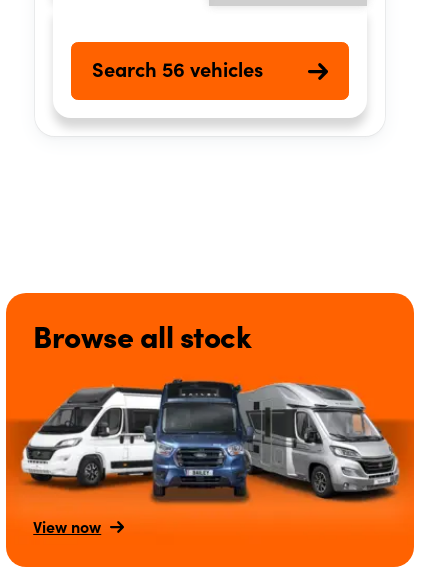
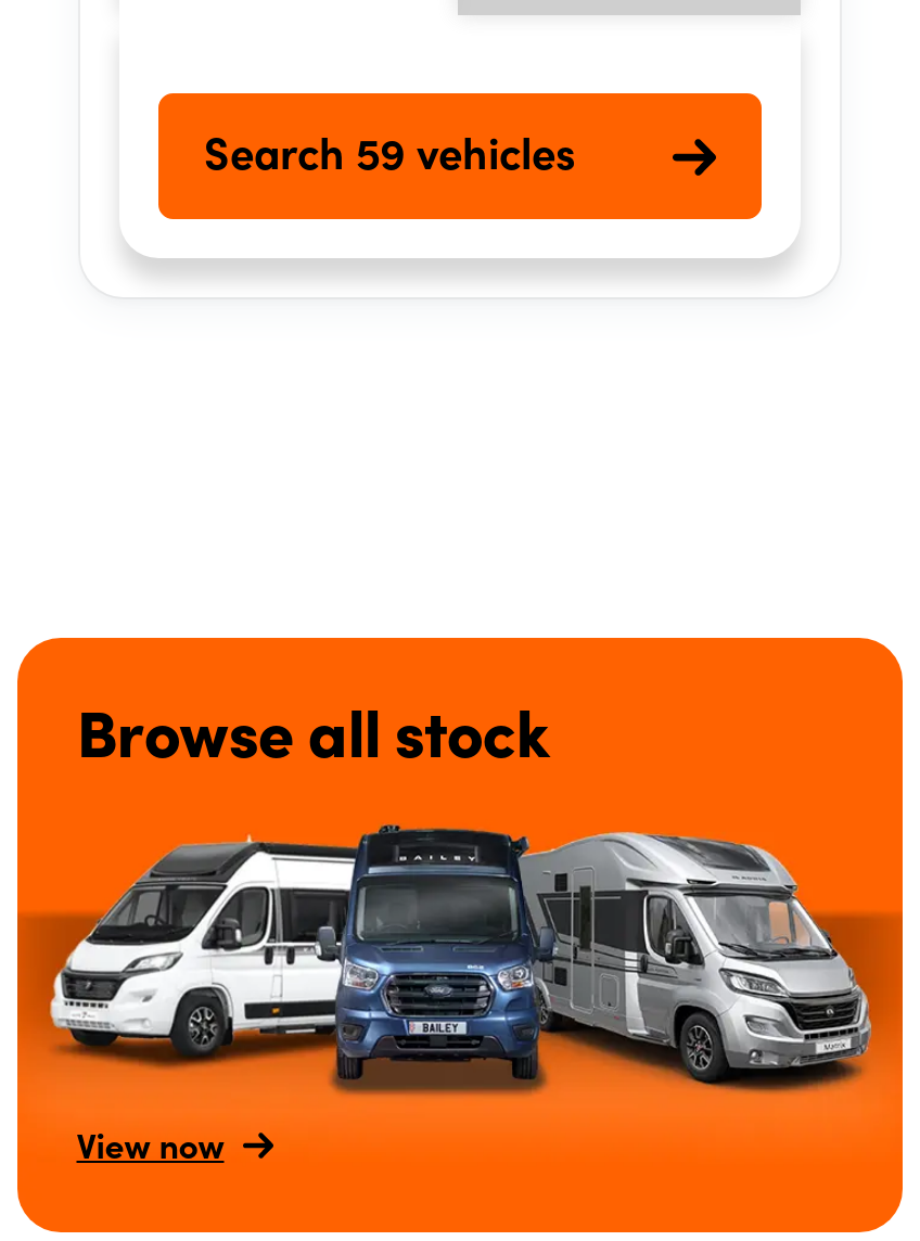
- Search 56 vehicles
+ Search 59 vehicles
